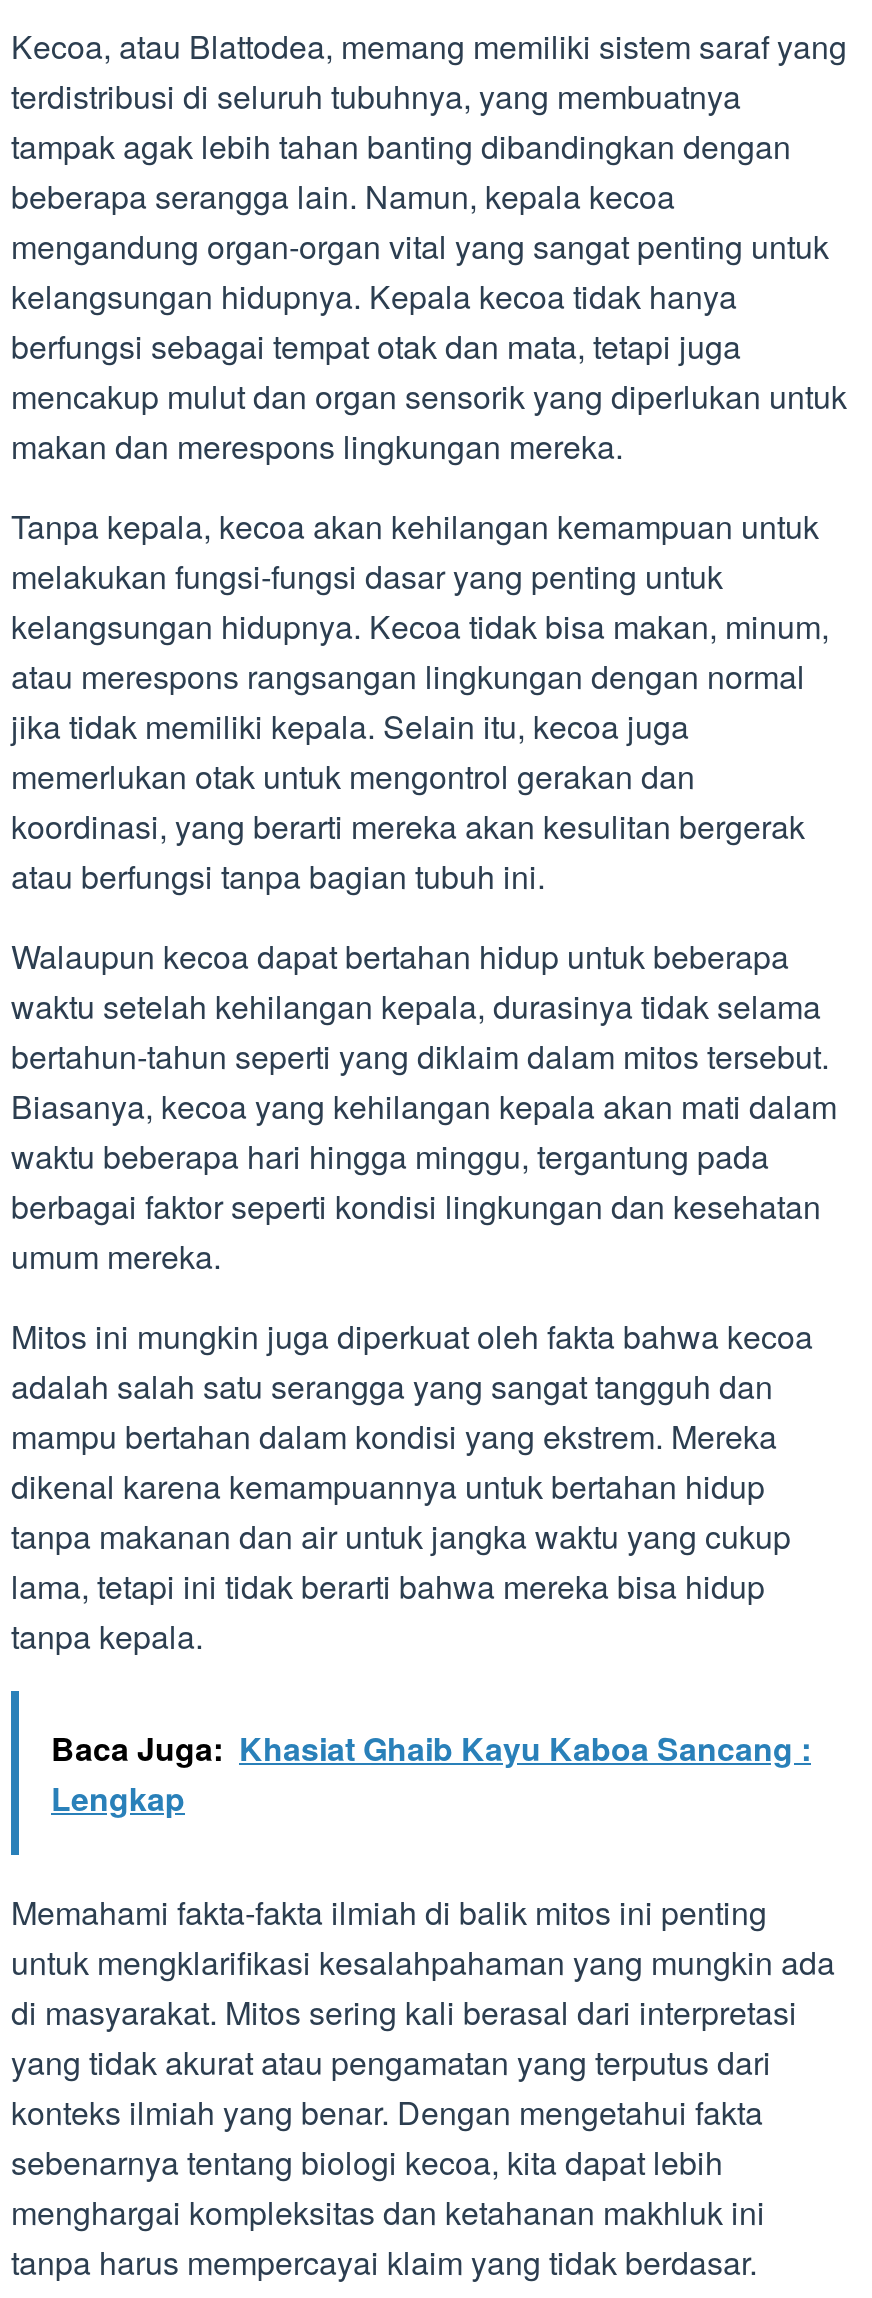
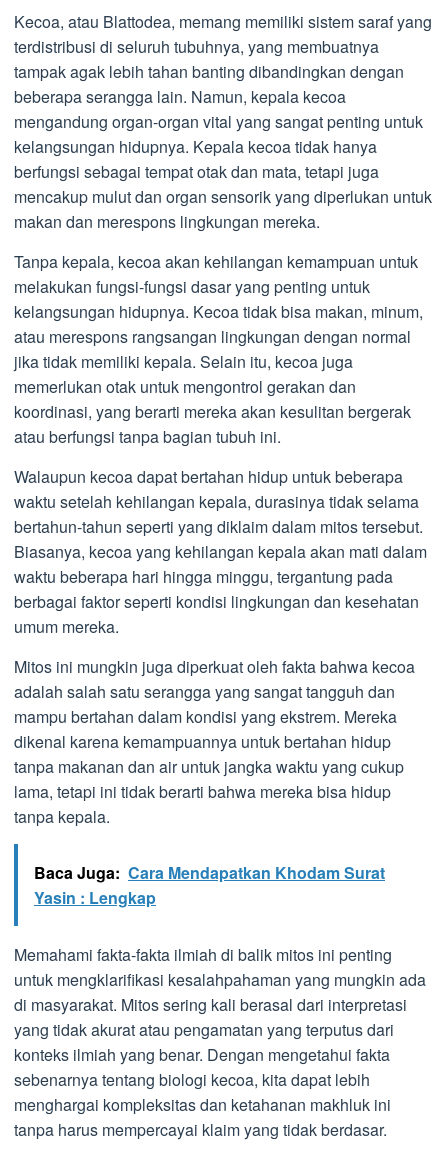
- Baca Juga: Khasiat Ghaib Kayu Kaboa Sancang :
- Lengkap
+ Baca Juga: Cara Mendapatkan Khodam Surat
+ Yasin : Lengkap
